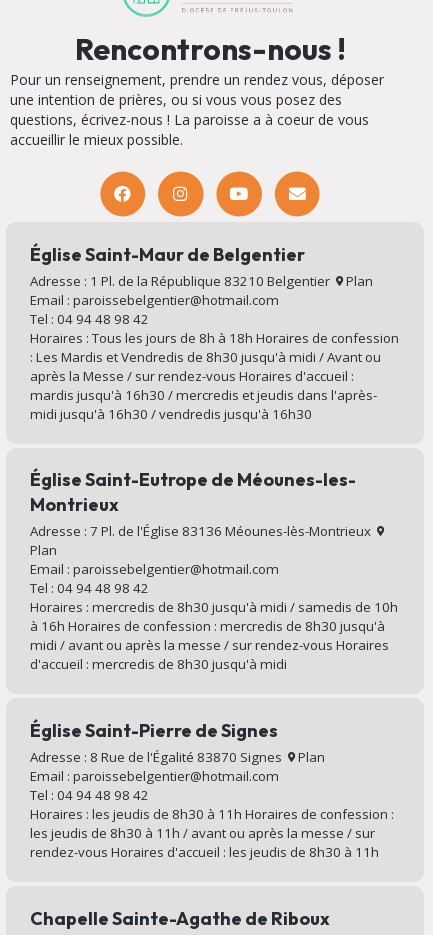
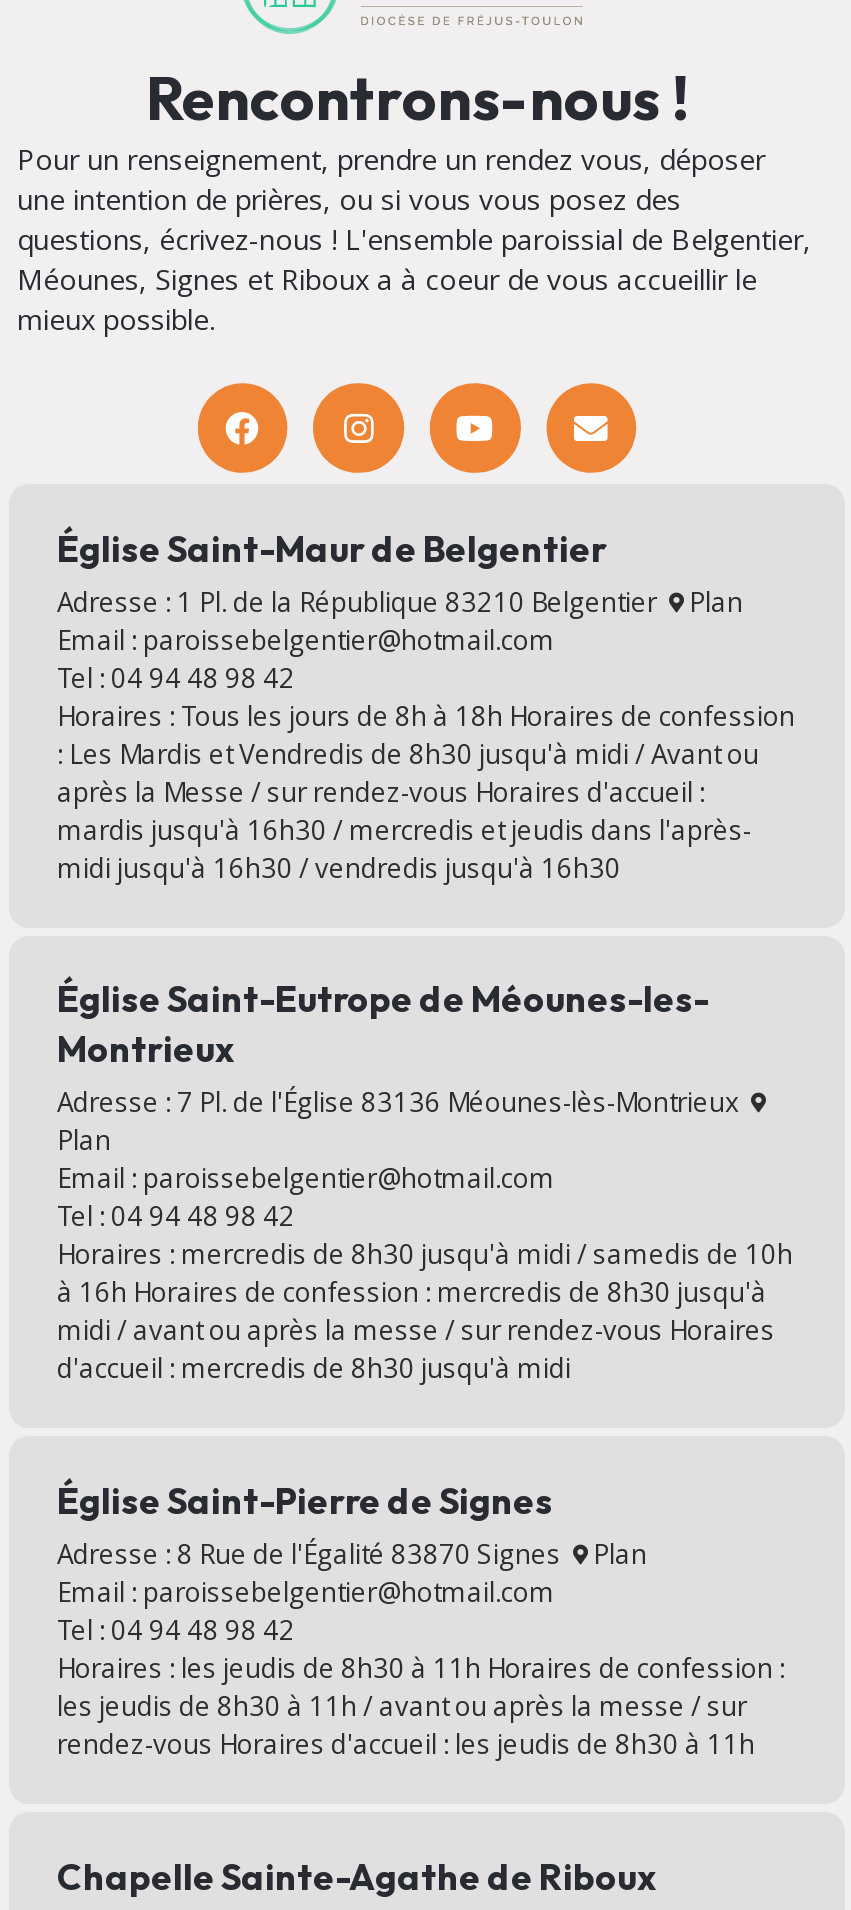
- questions, écrivez-nous ! La paroisse a à coeur de vous
- accueillir le mieux possible.
+ questions, écrivez-nous ! L'ensemble paroissial de Belgentier,
+ Méounes, Signes et Riboux a à coeur de vous accueillir le
+ mieux possible.
